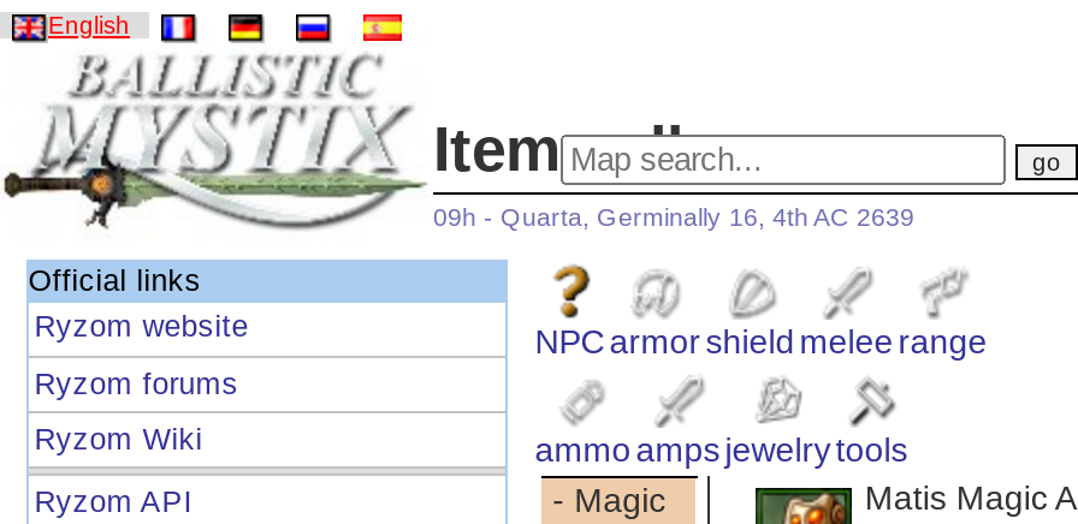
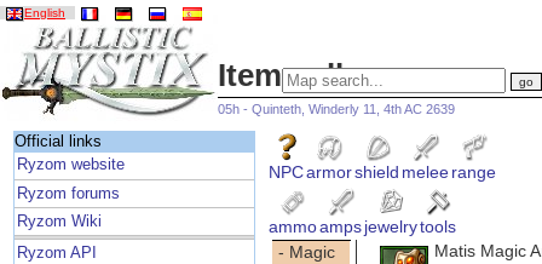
- 09h - Quarta, Germinally 16, 4th AC 2639
+ 05h - Quinteth, Winderly 11, 4th AC 2639
